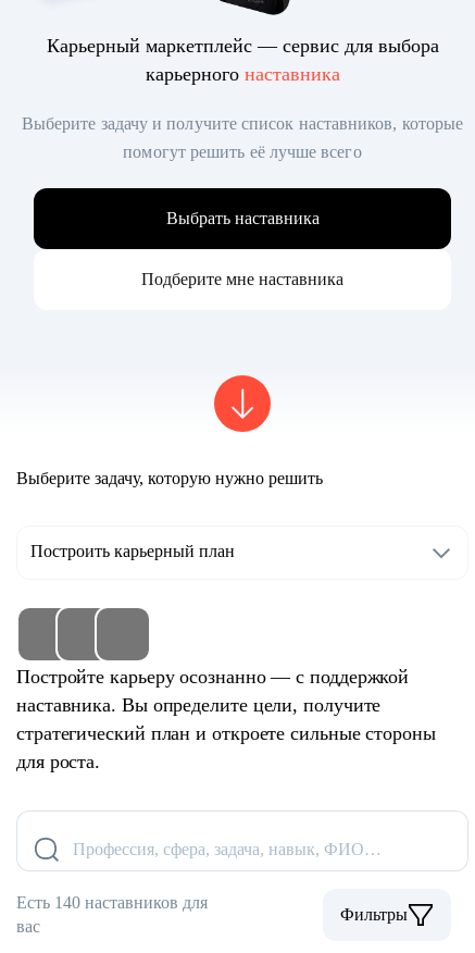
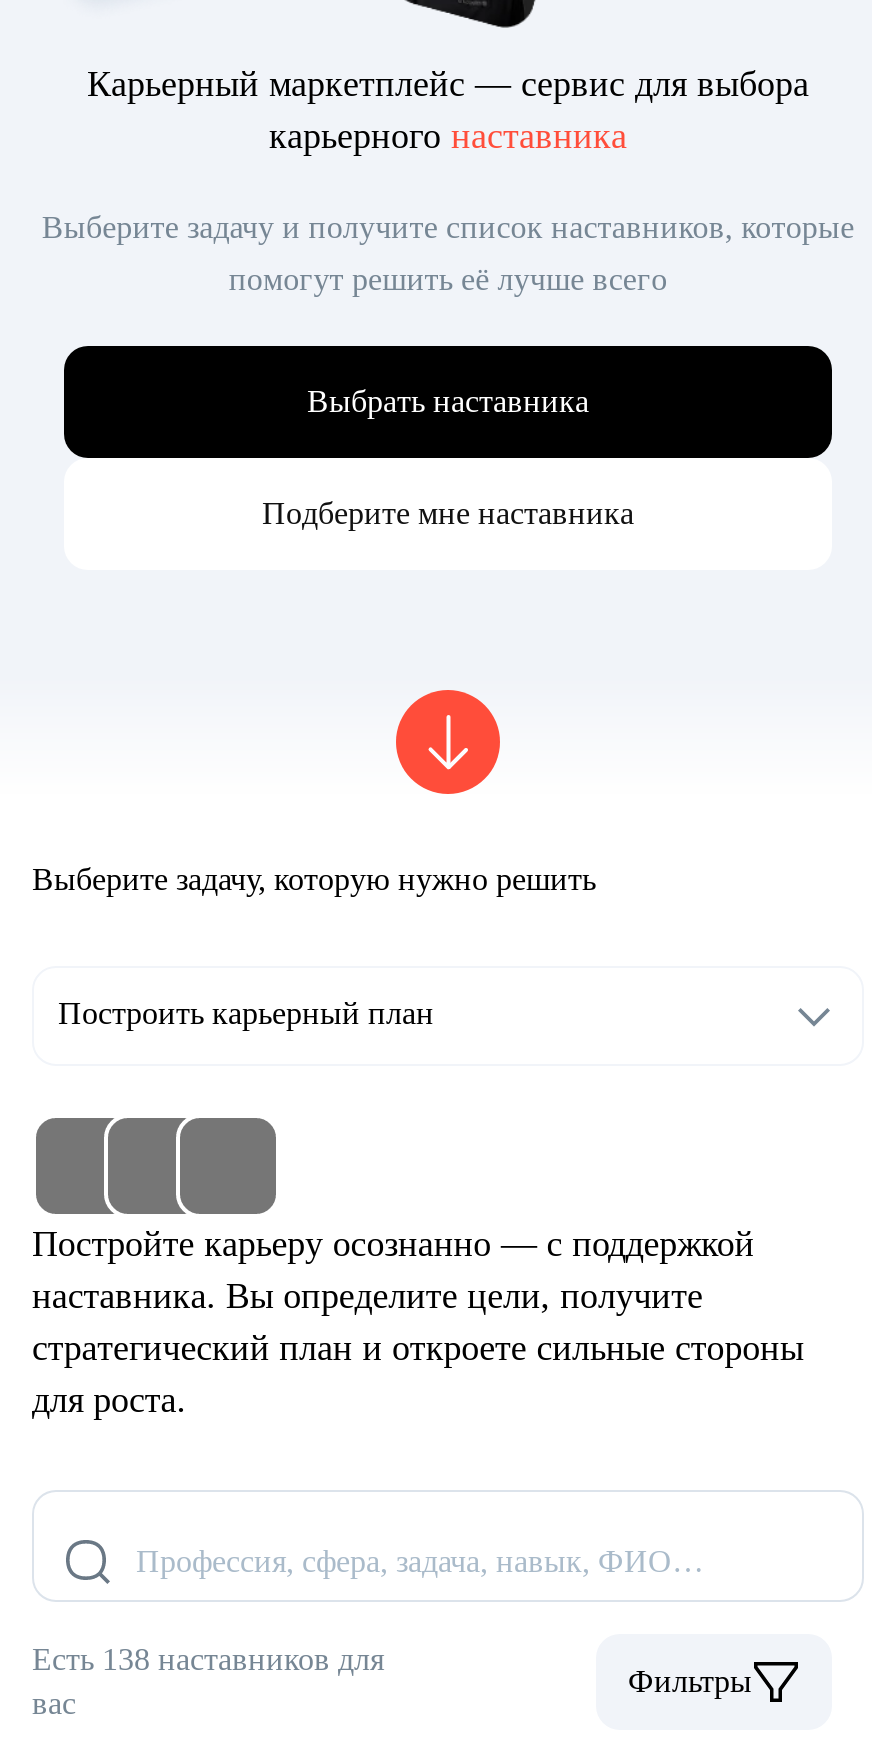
- Есть 140 наставников для
+ Есть 138 наставников для
